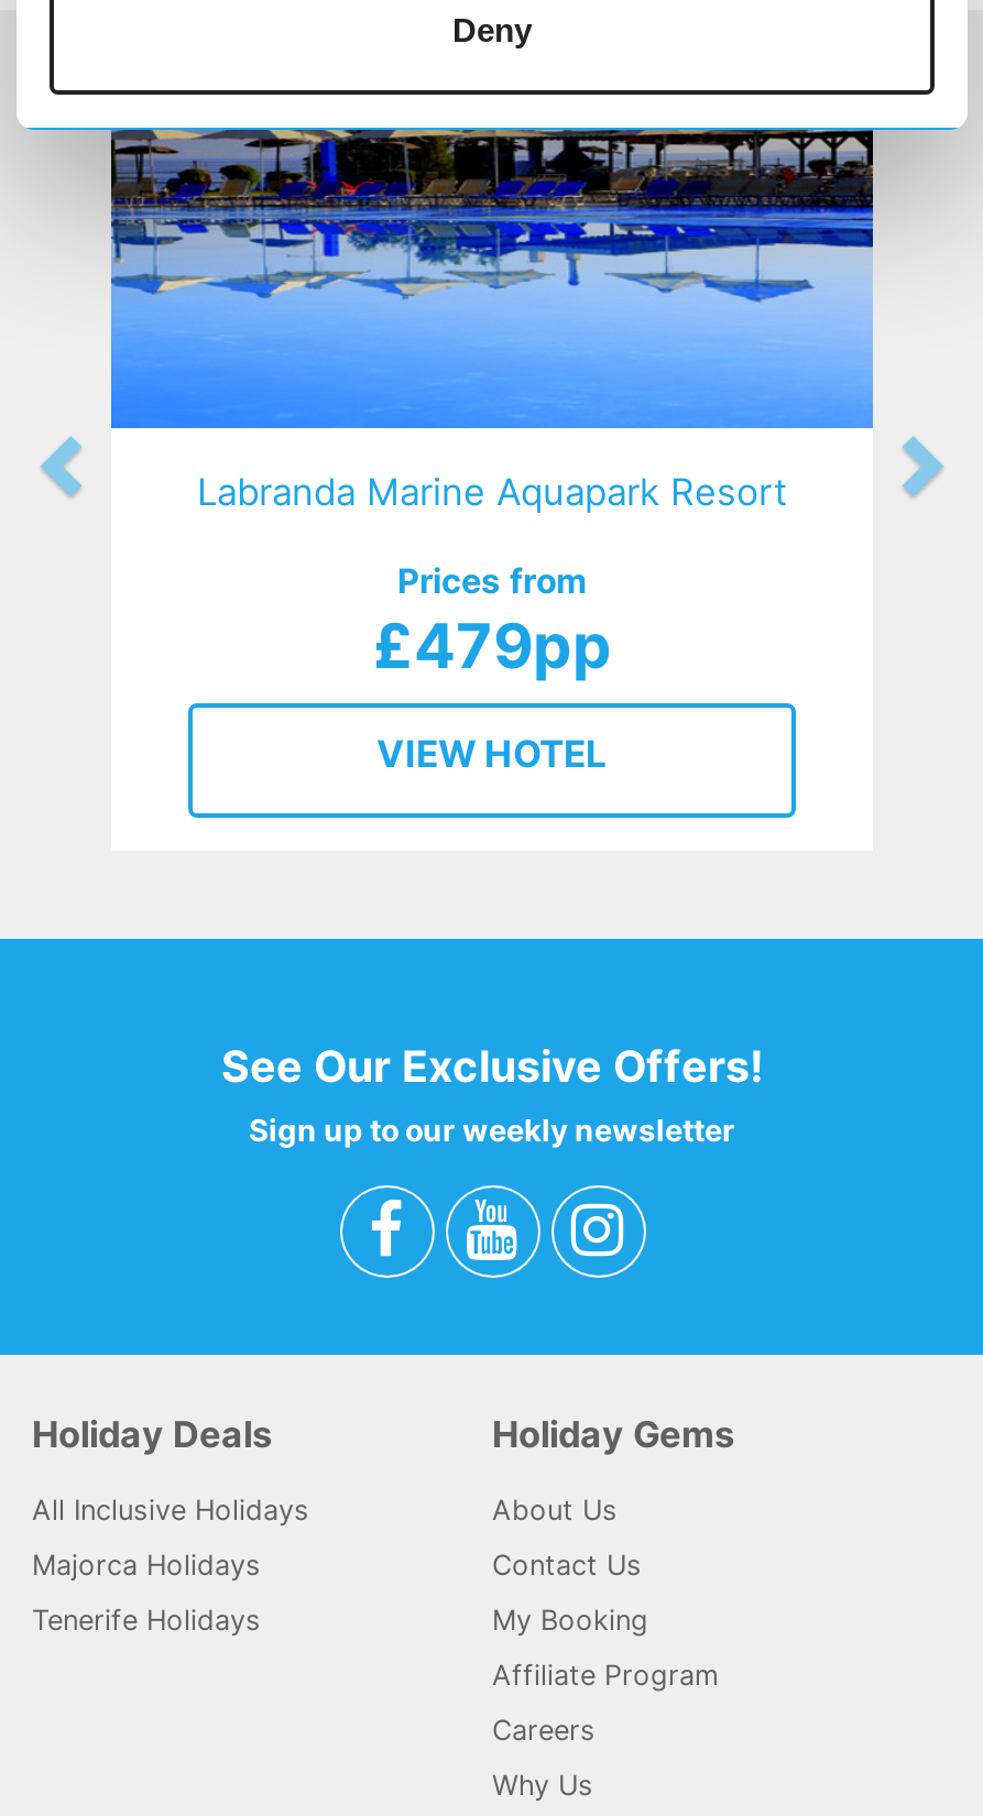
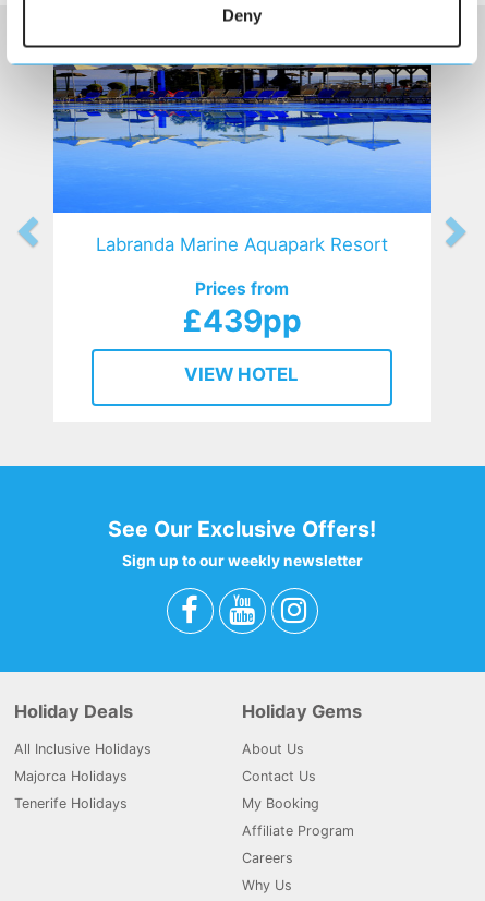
- £479pp
+ £439pp
